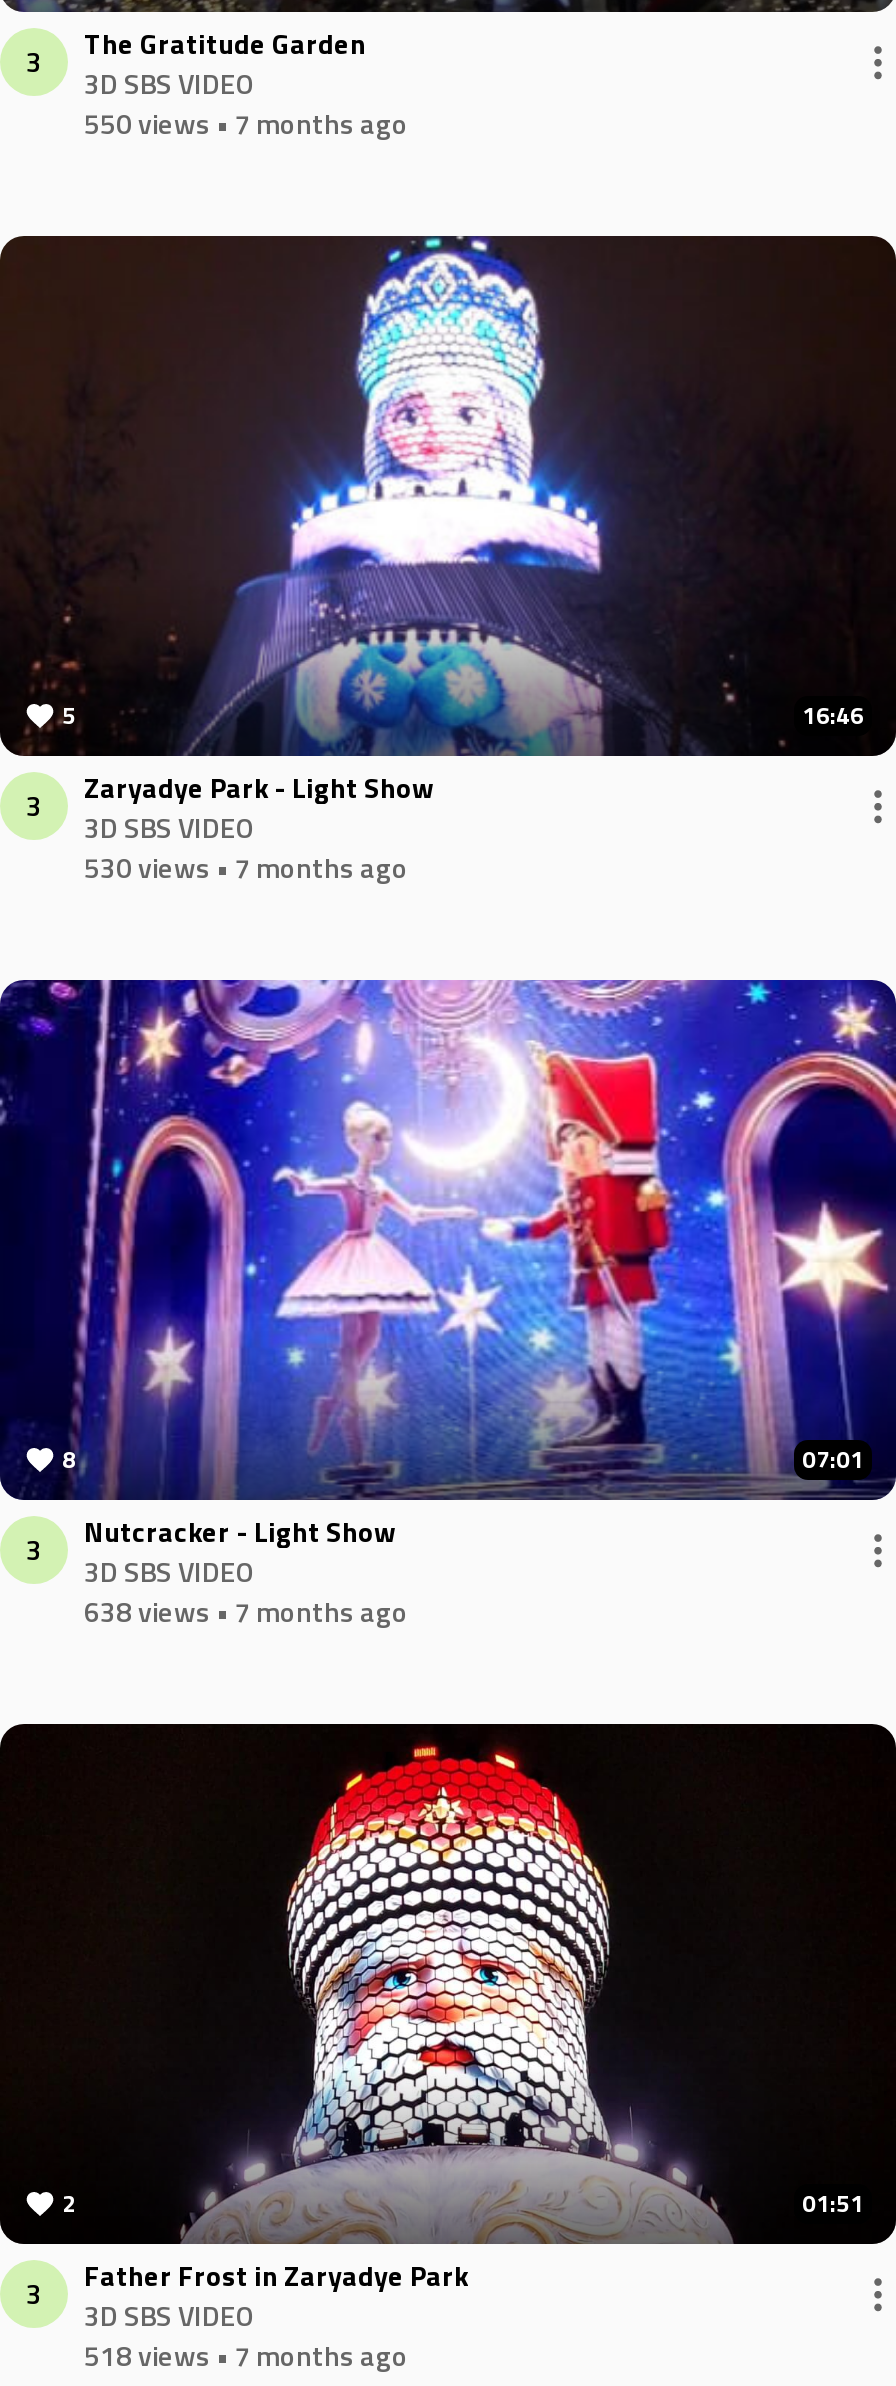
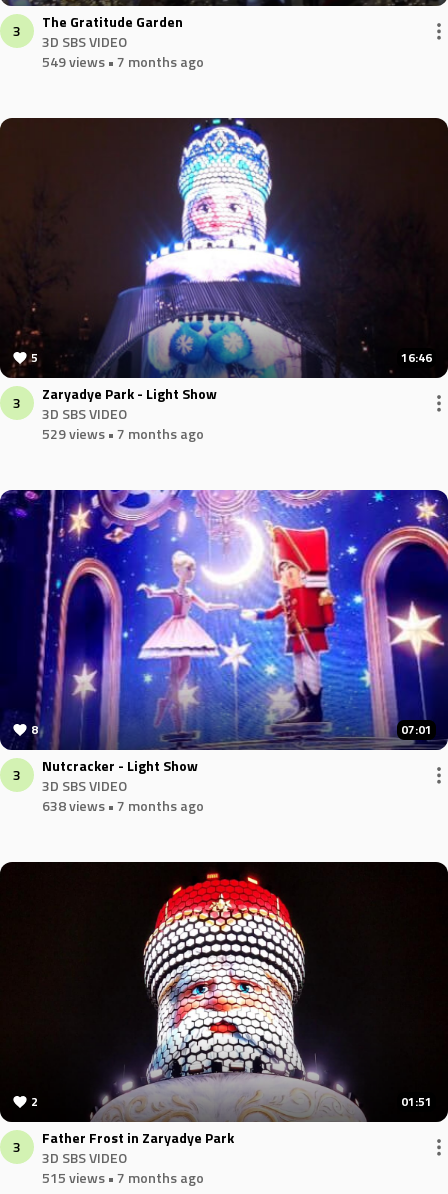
- 550 views • 7 months ago
+ 549 views • 7 months ago

- 530 views • 7 months ago
+ 529 views • 7 months ago

- 518 views • 7 months ago
+ 515 views • 7 months ago
